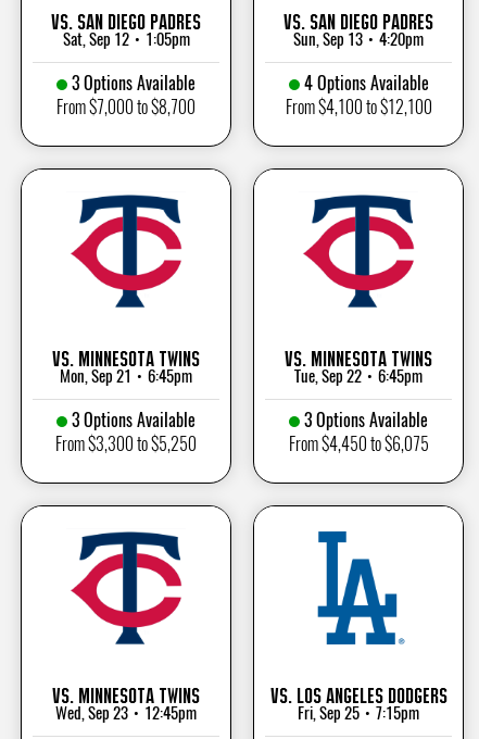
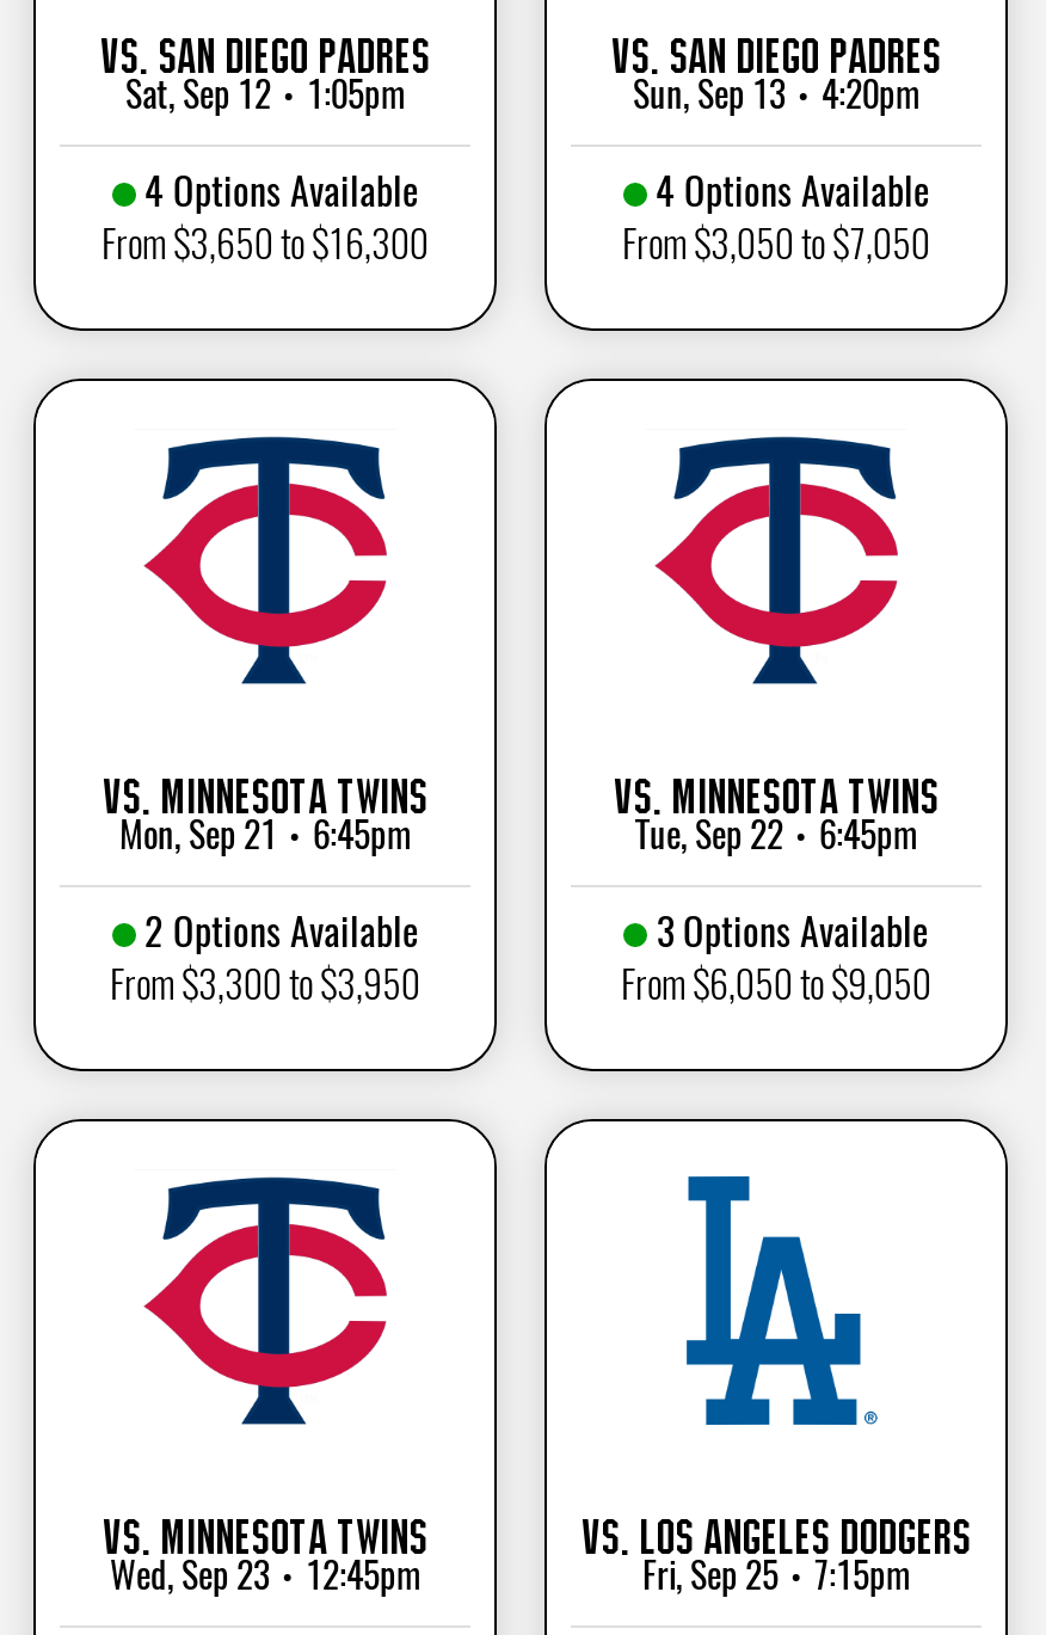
- 3 Options Available
+ 4 Options Available

- From $7,000 to $8,700
+ From $3,650 to $16,300

- From $4,100 to $12,100
+ From $3,050 to $7,050

- 3 Options Available
+ 2 Options Available

- From $3,300 to $5,250
+ From $3,300 to $3,950

- From $4,450 to $6,075
+ From $6,050 to $9,050
